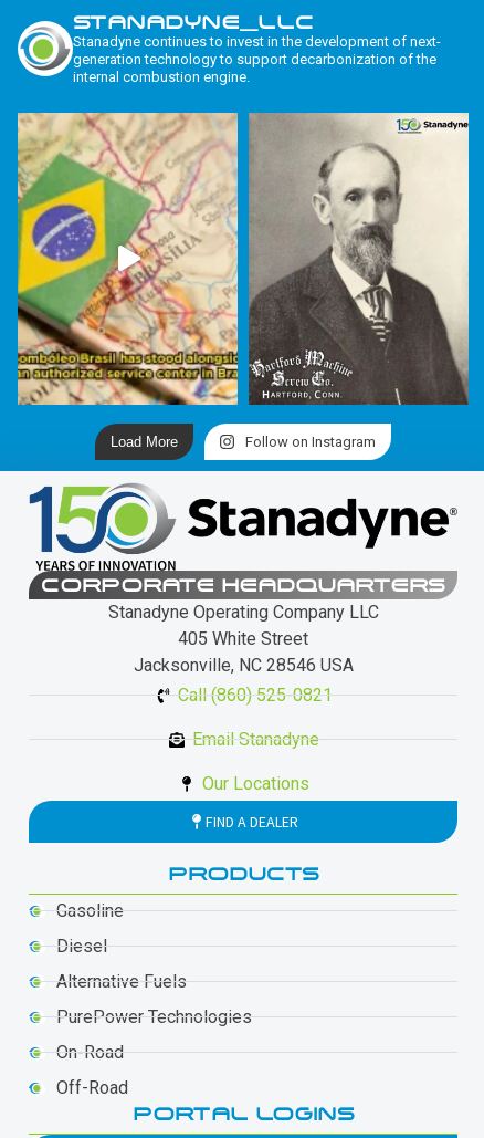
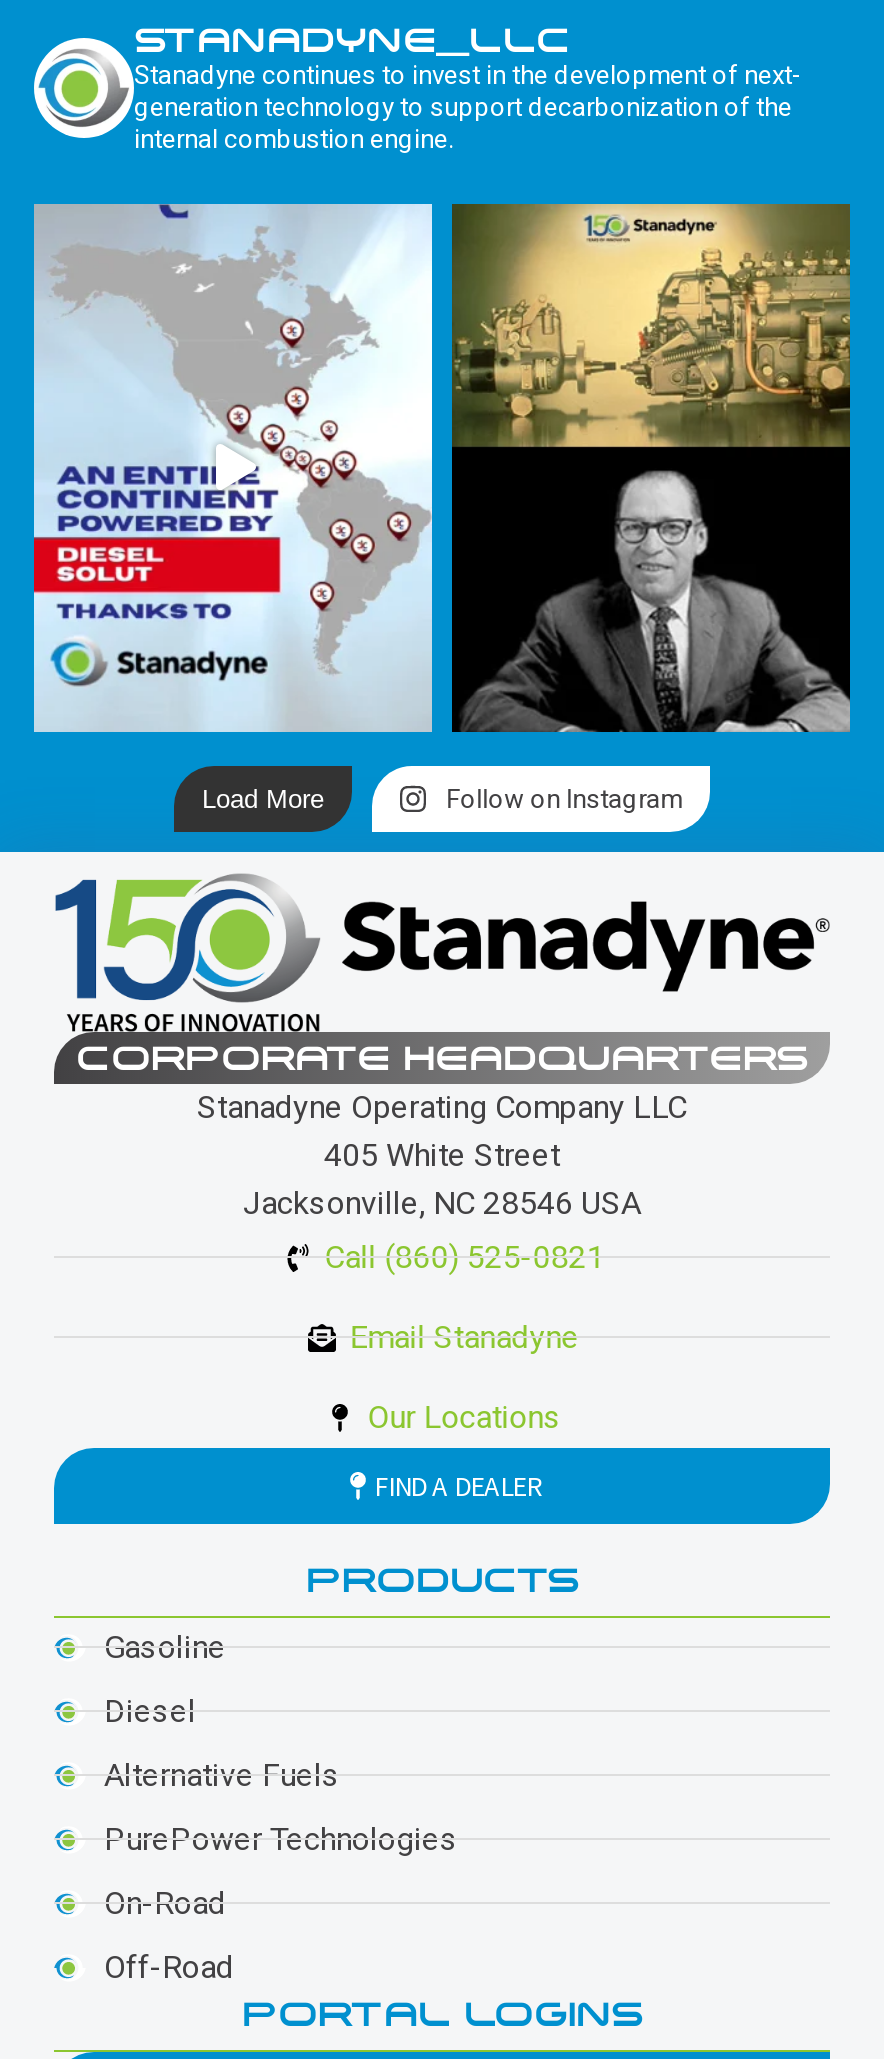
- [image]
+ [image]

- [image]
+ [image]
